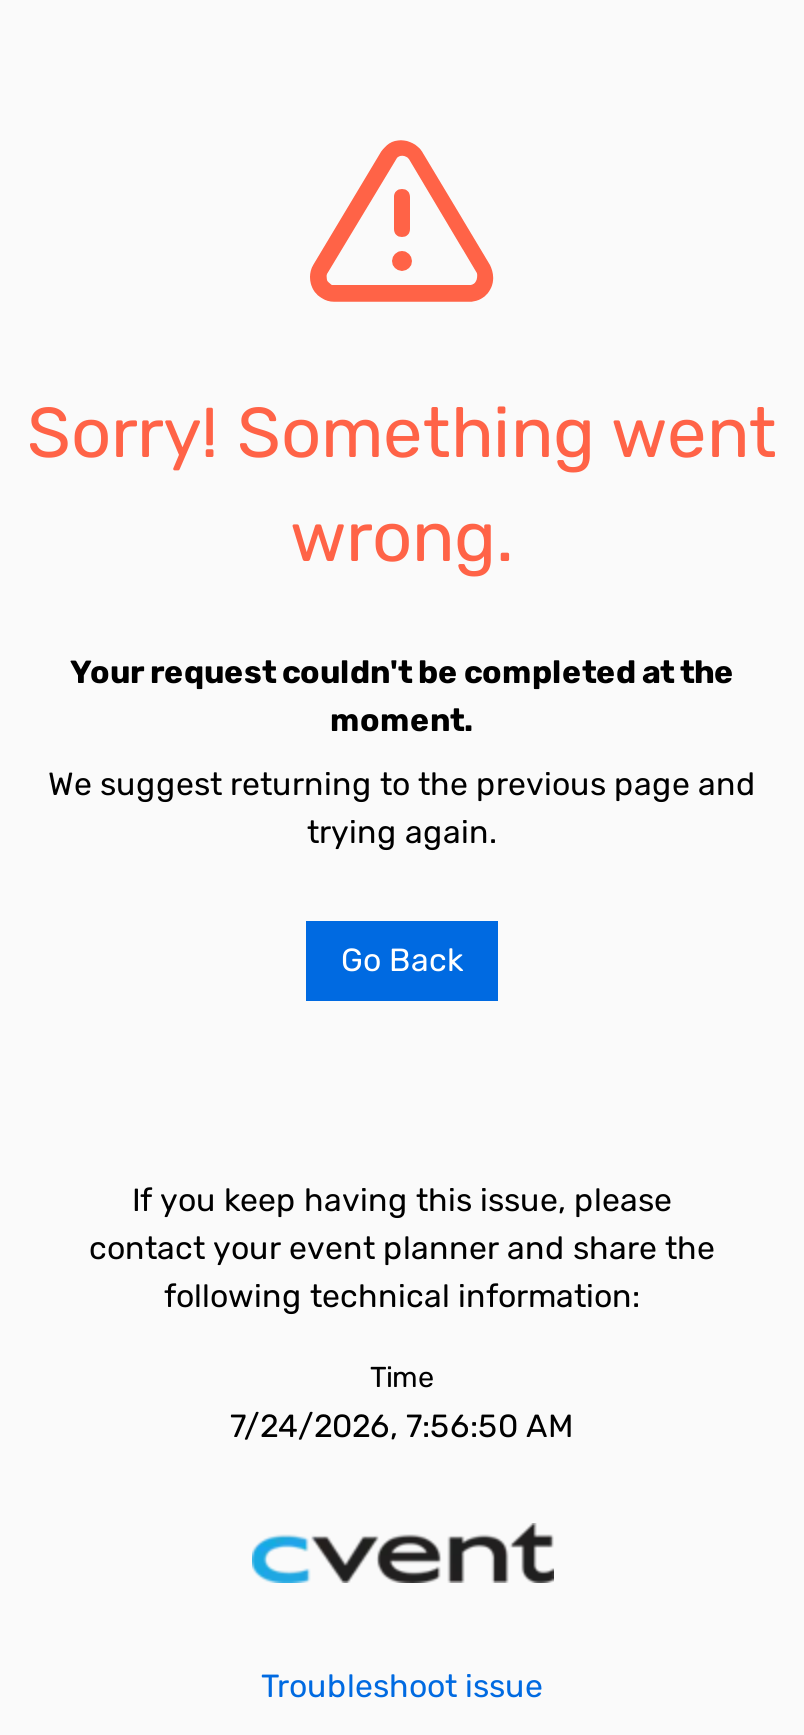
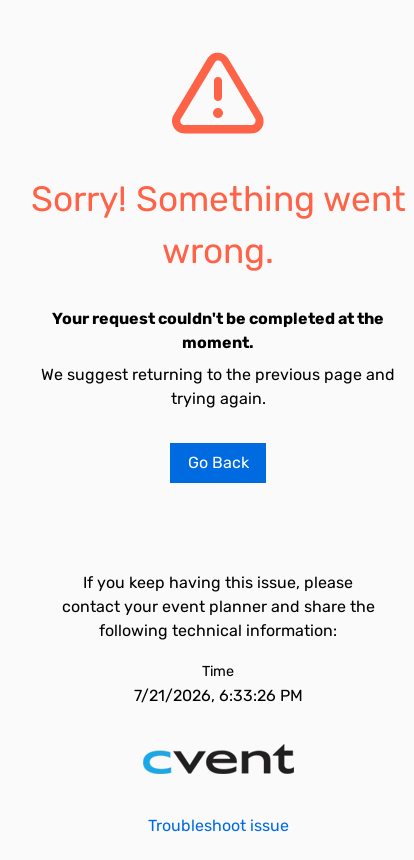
- 7/24/2026, 7:56:50 AM
+ 7/21/2026, 6:33:26 PM
